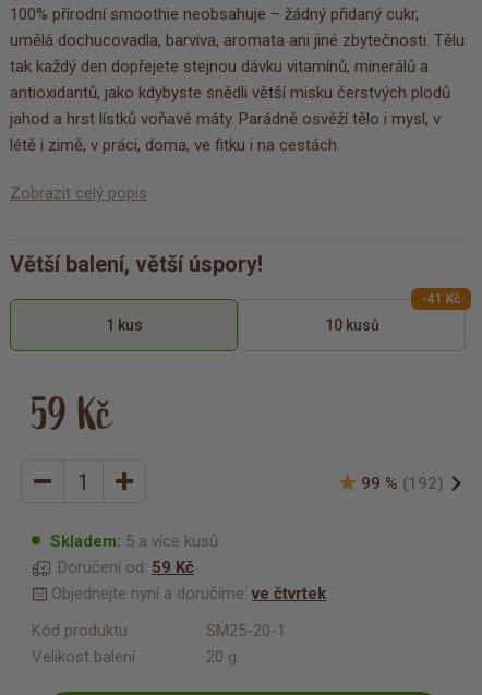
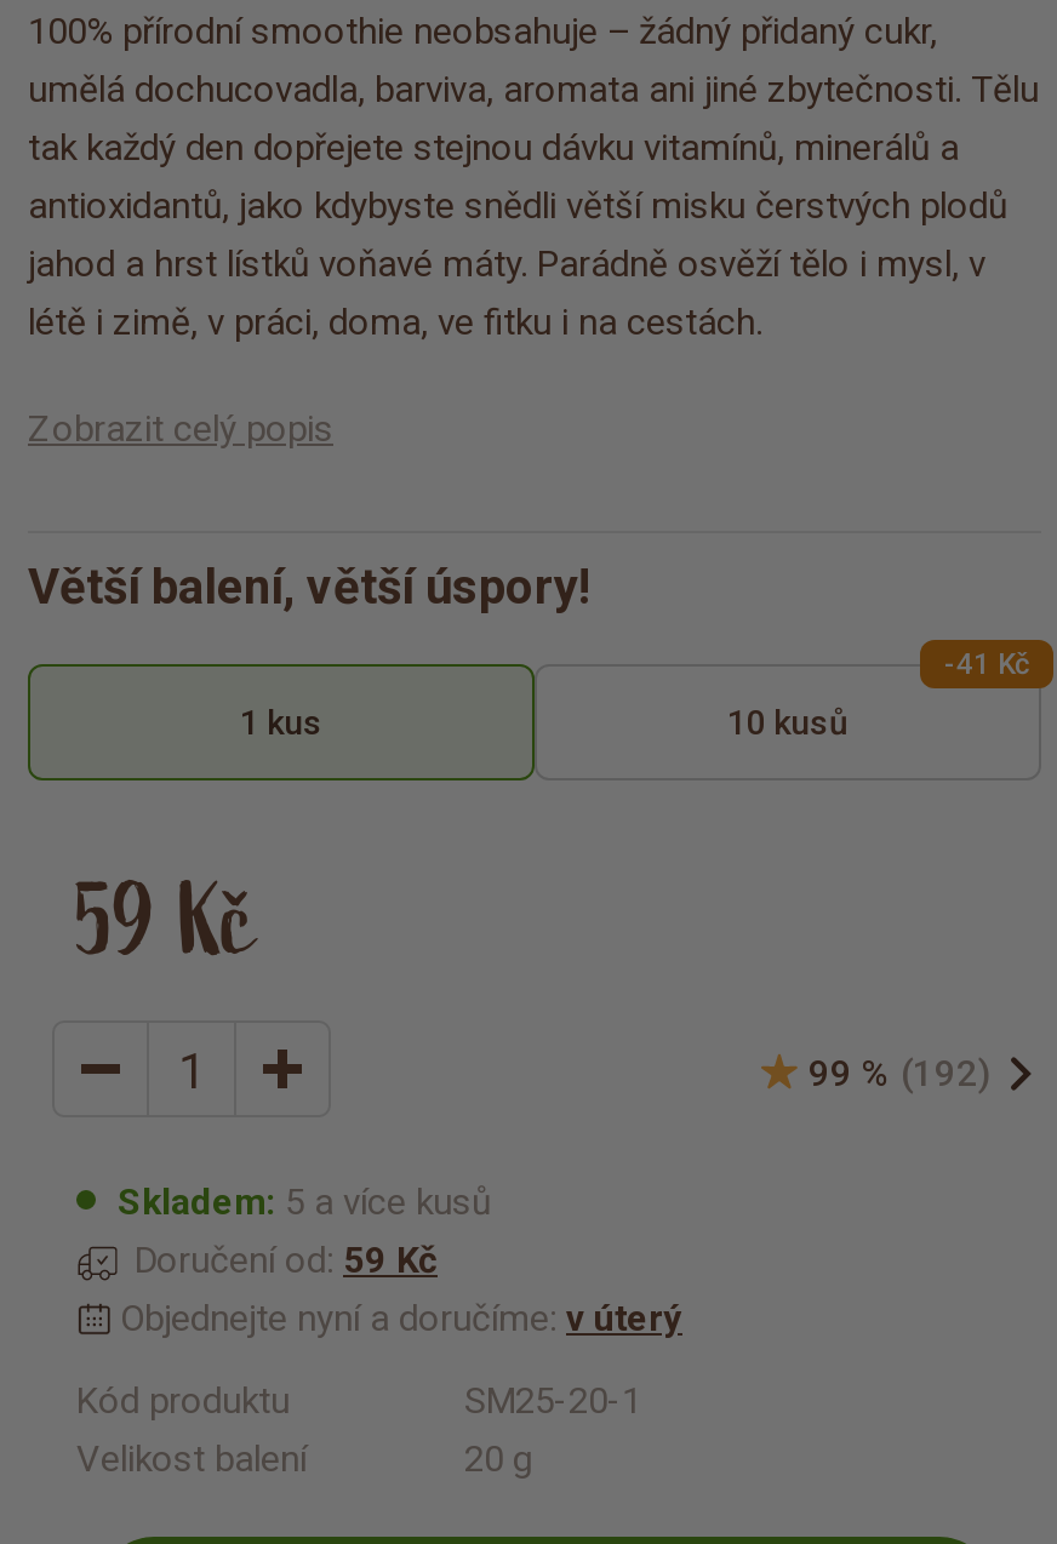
- Objednejte nyní a doručíme: ve čtvrtek
+ Objednejte nyní a doručíme: v úterý
